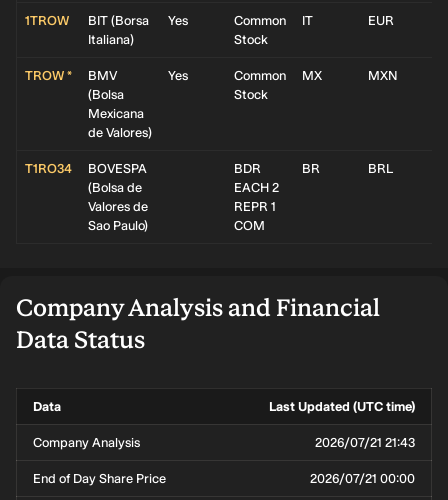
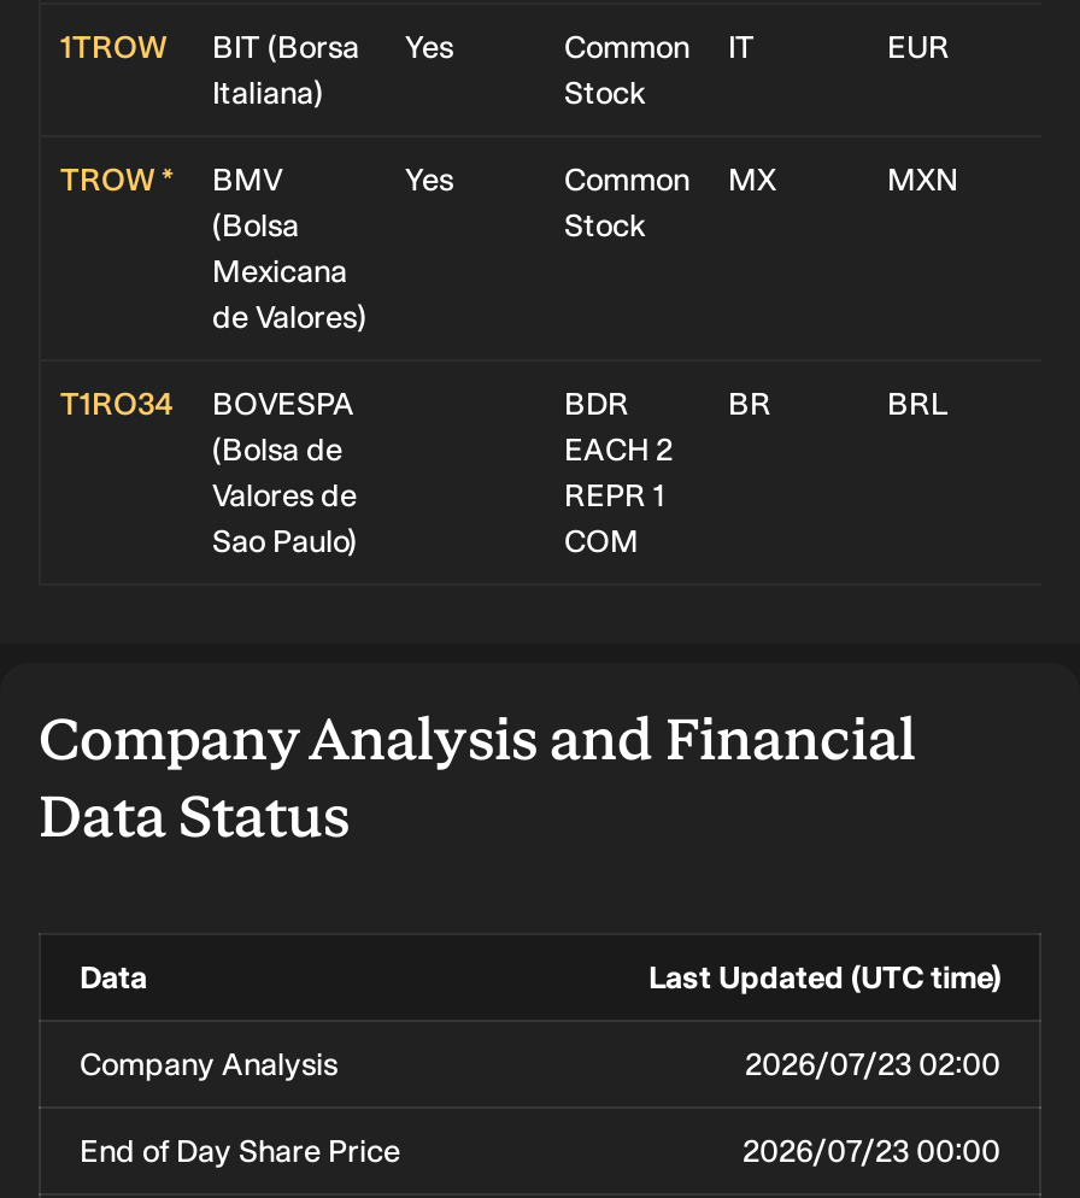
- 2026/07/21 21:43
+ 2026/07/23 02:00

- 2026/07/21 00:00
+ 2026/07/23 00:00
